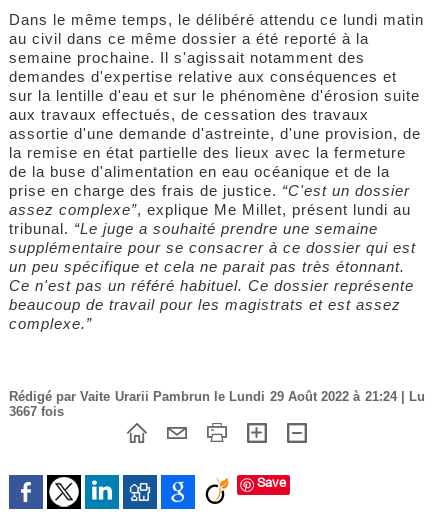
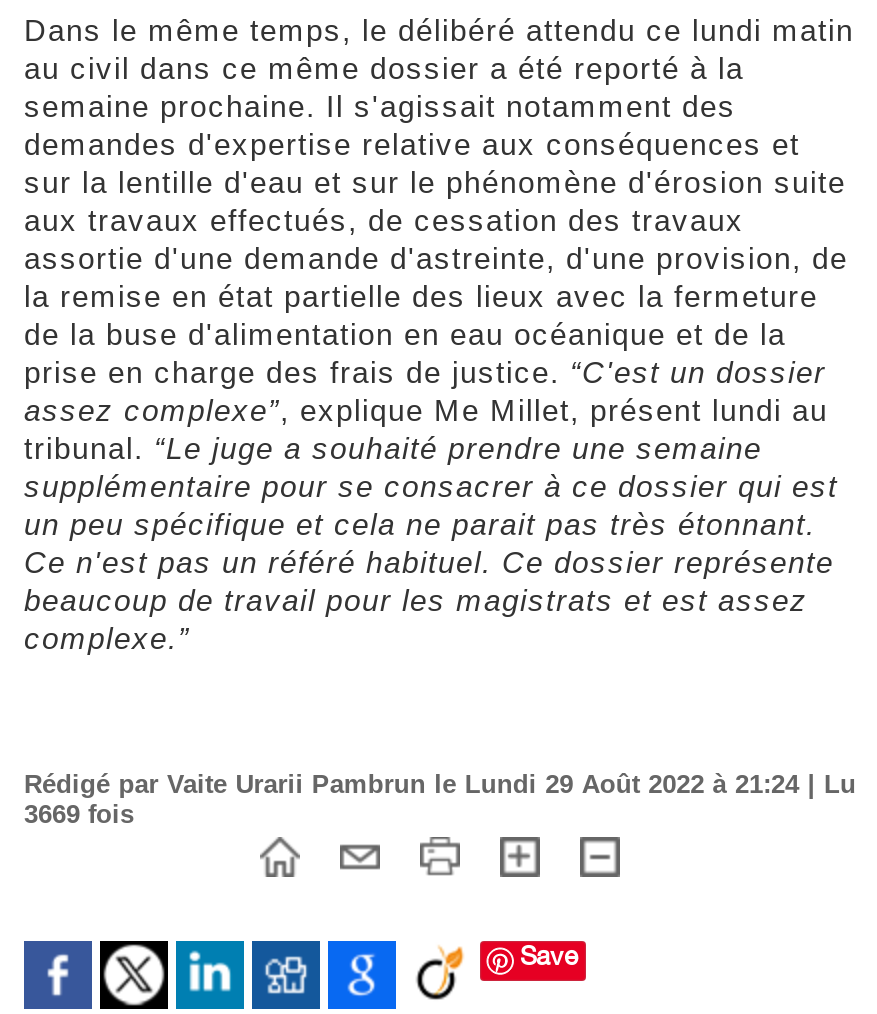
- 3667 fois
+ 3669 fois
